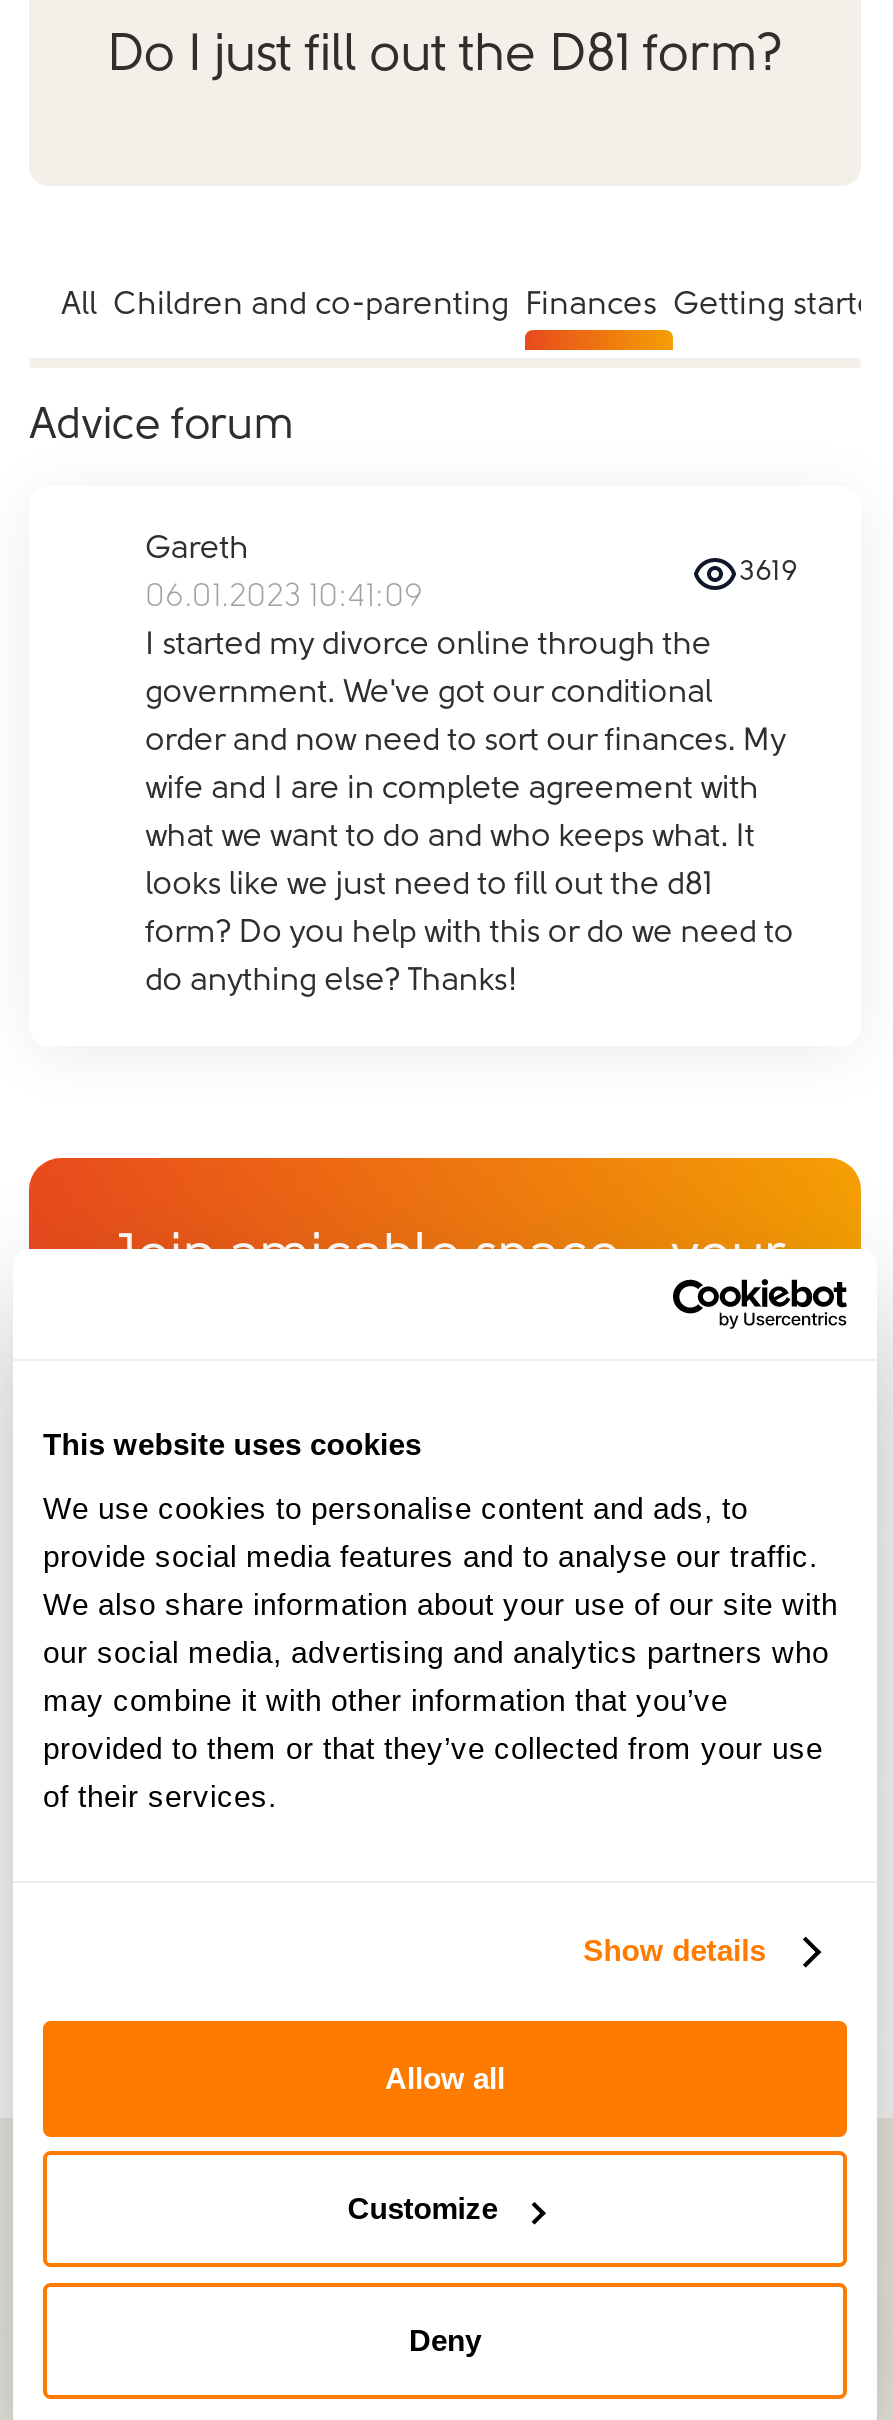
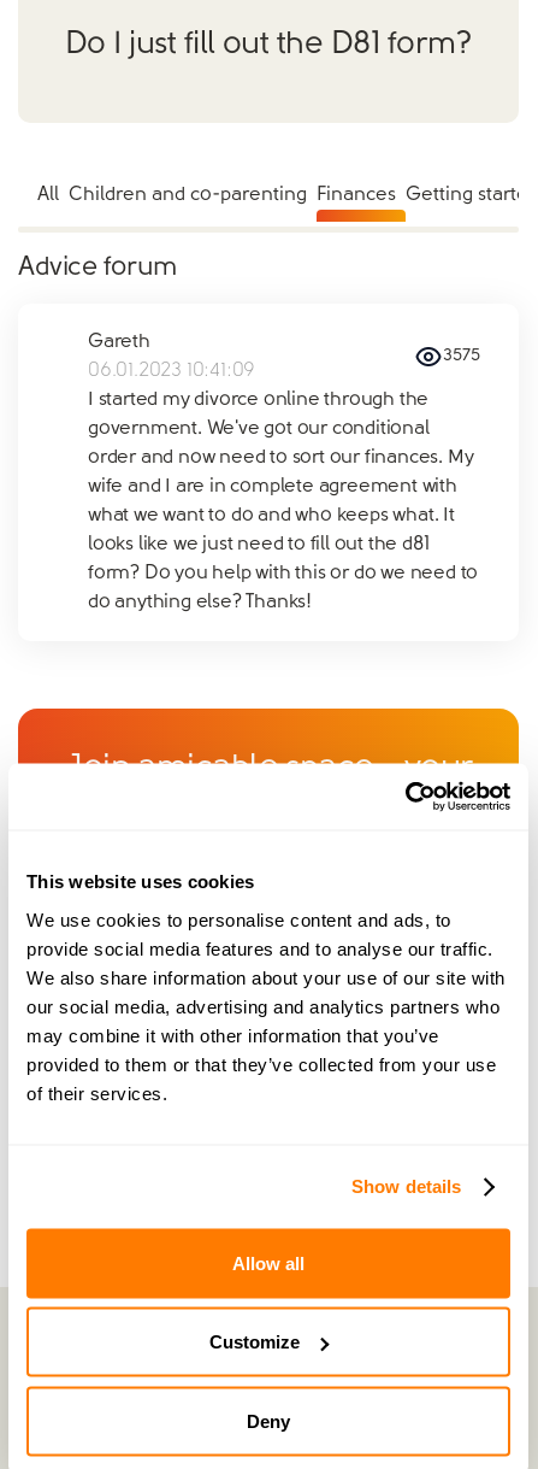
- 3619
+ 3575
